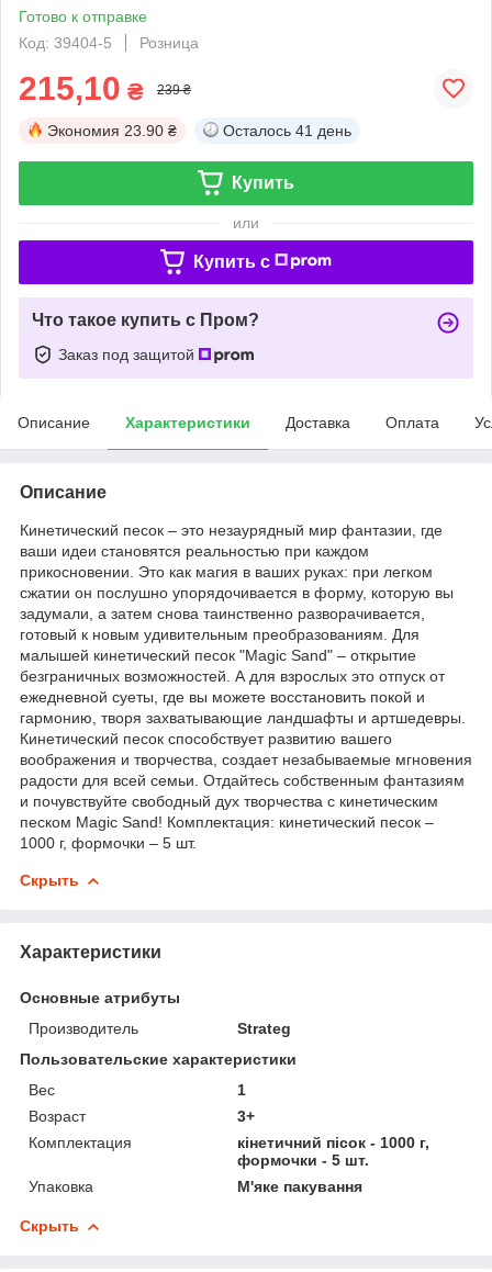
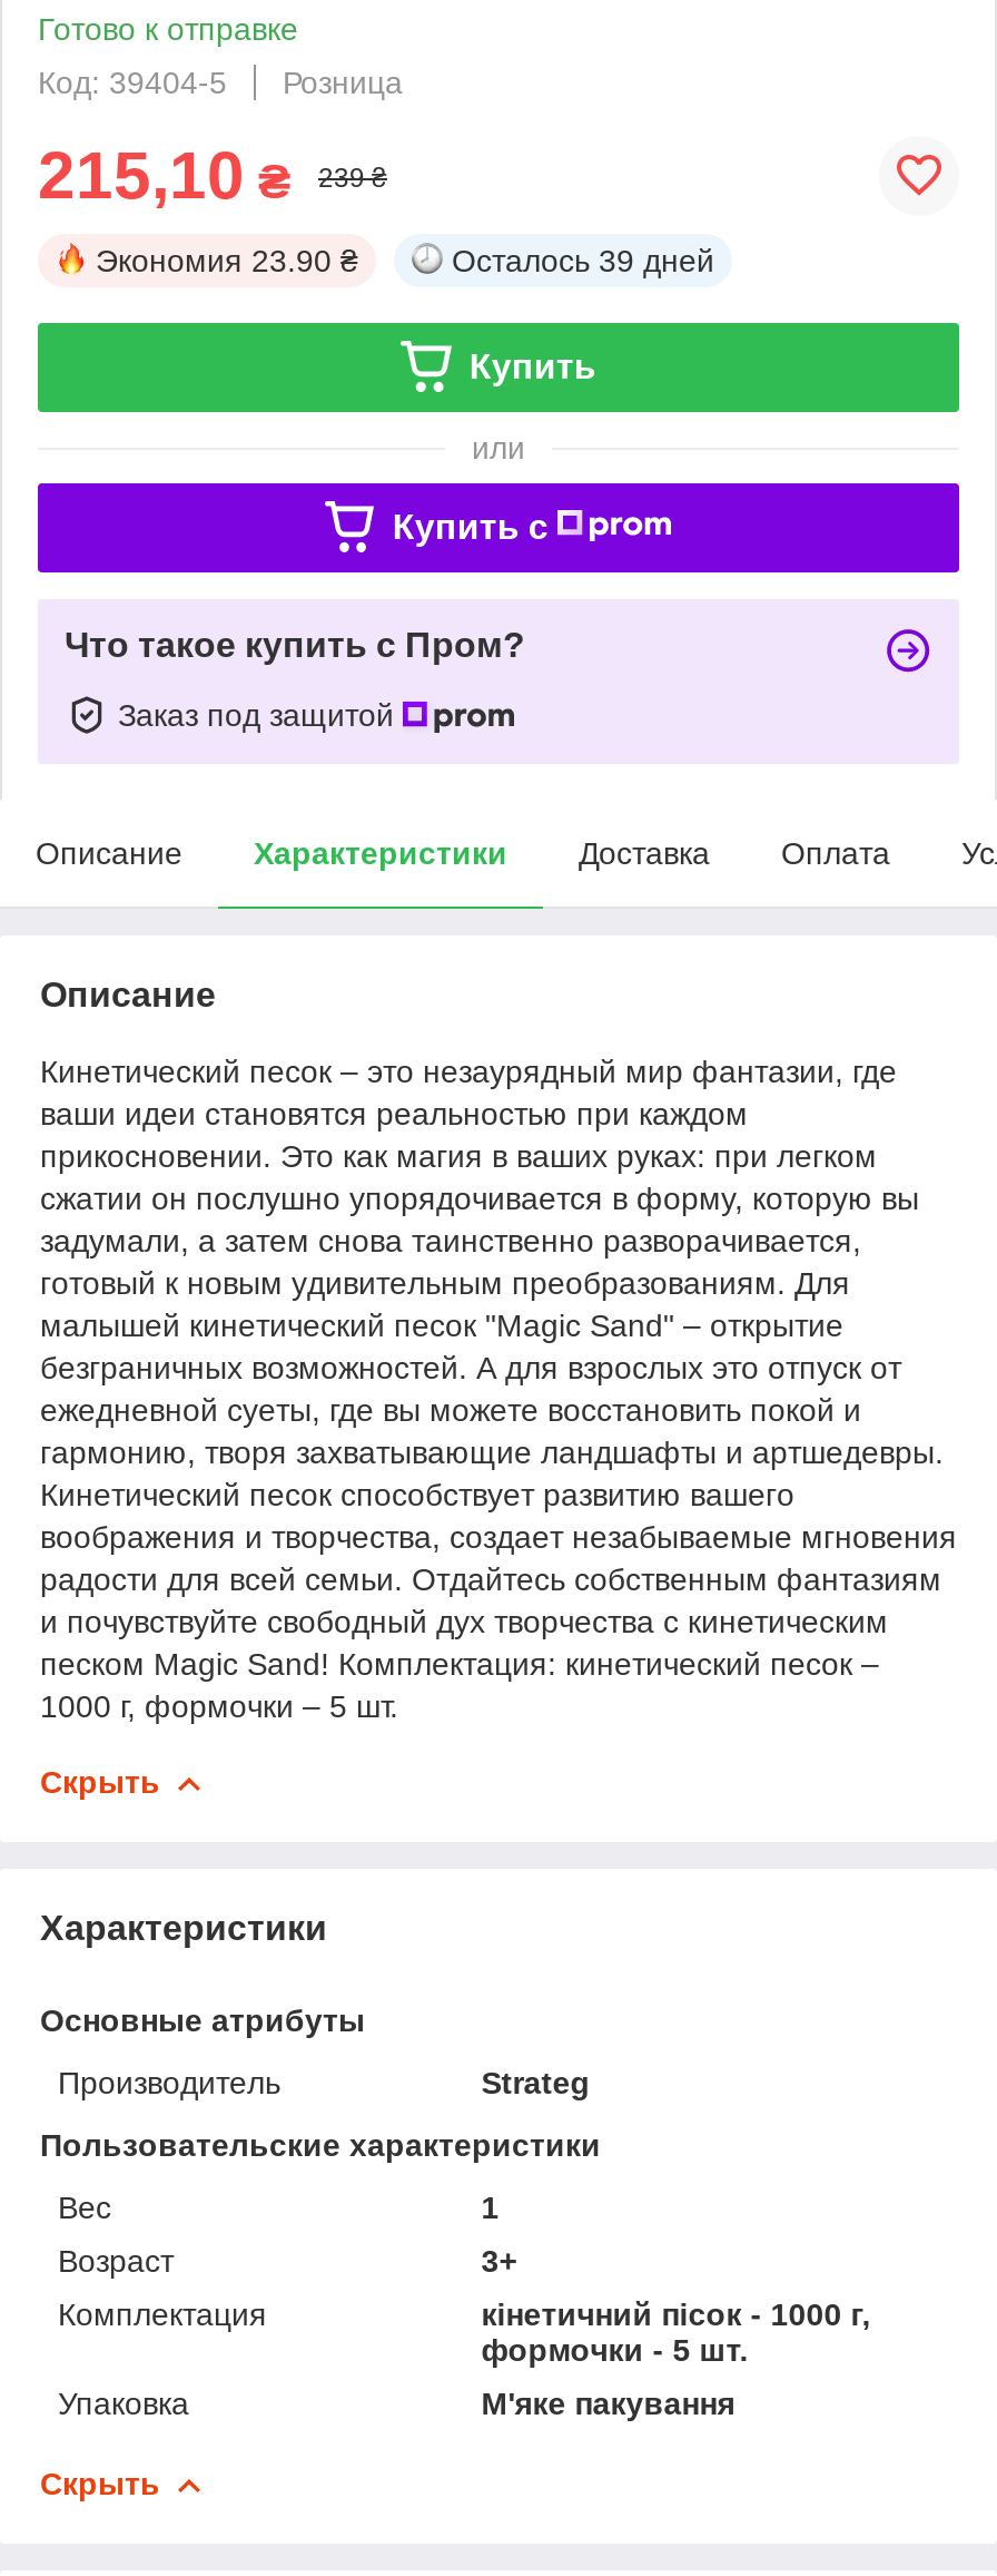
- Осталось 41 день
+ Осталось 39 дней
